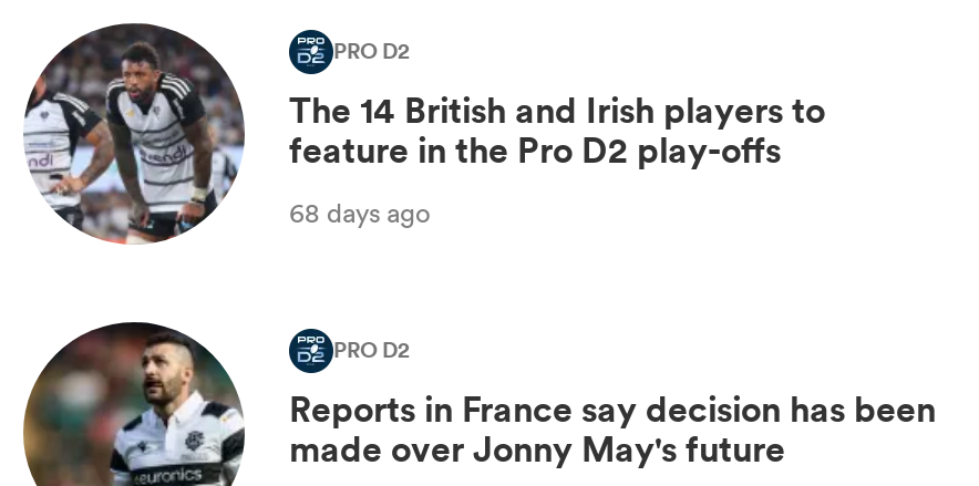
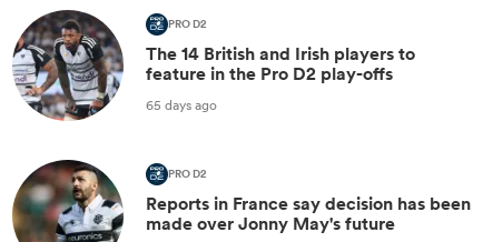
- 68 days ago
+ 65 days ago
